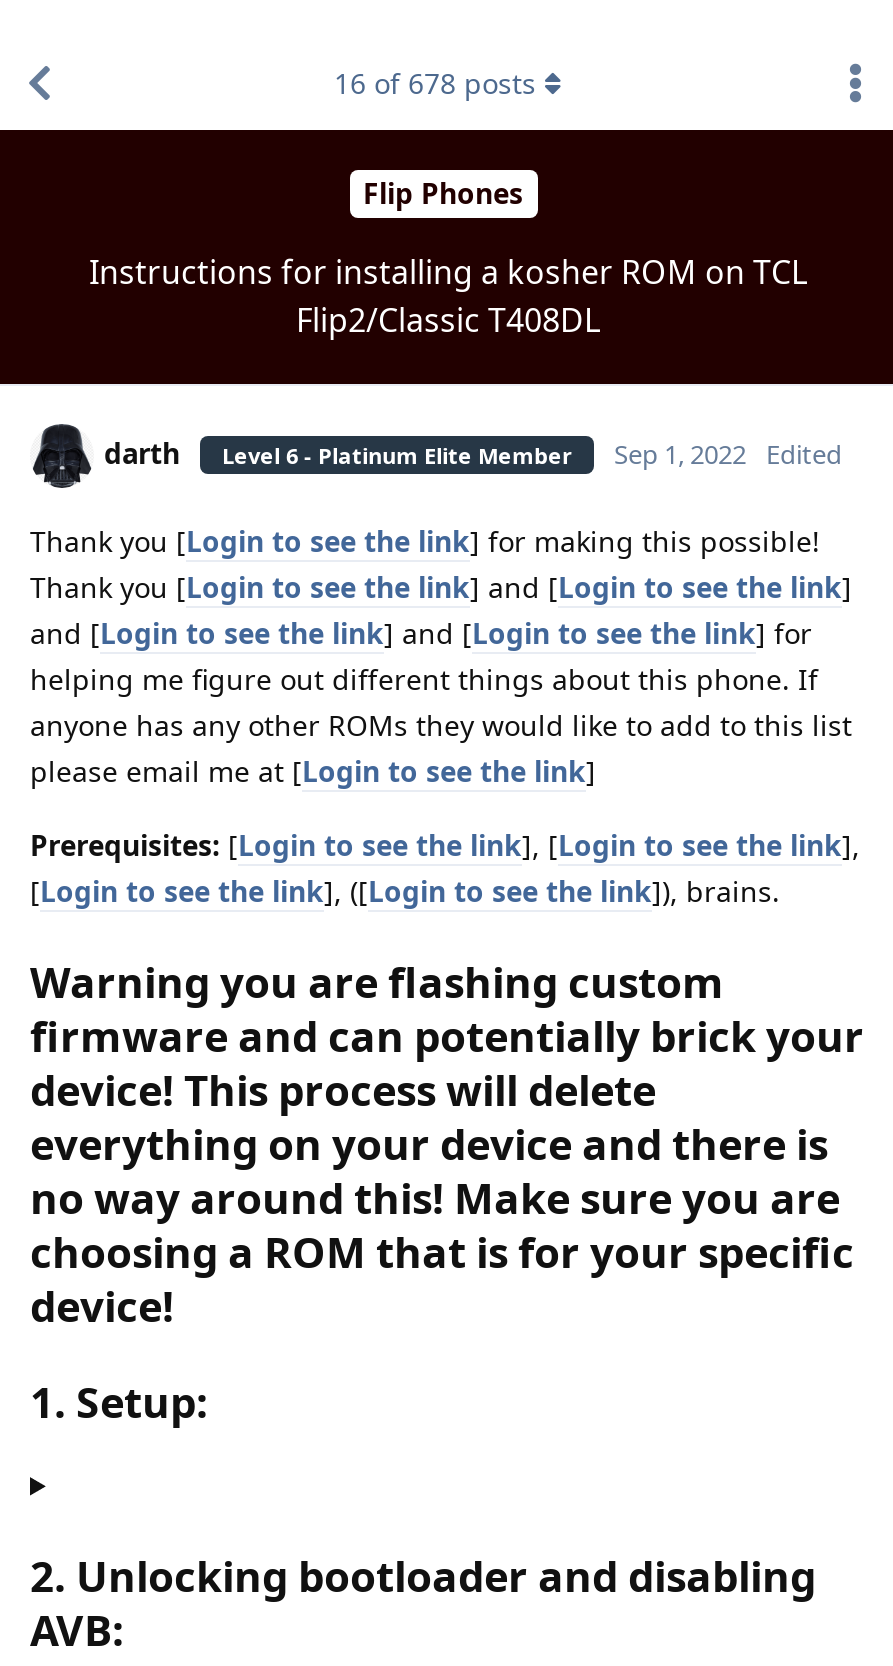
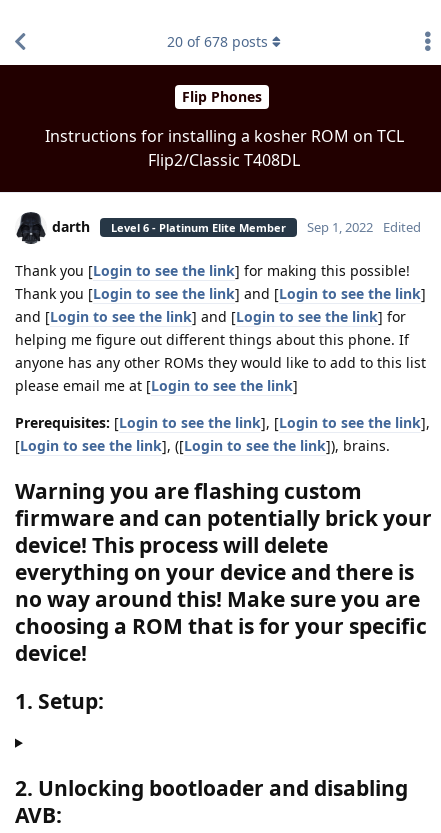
- 16 of 678 posts
+ 20 of 678 posts
